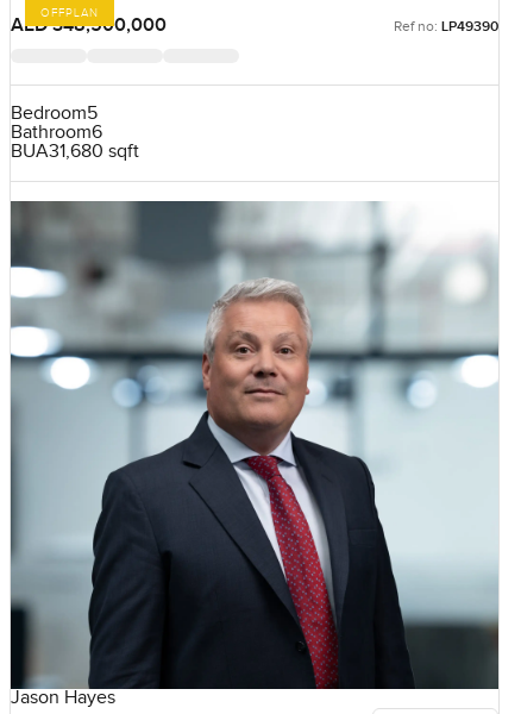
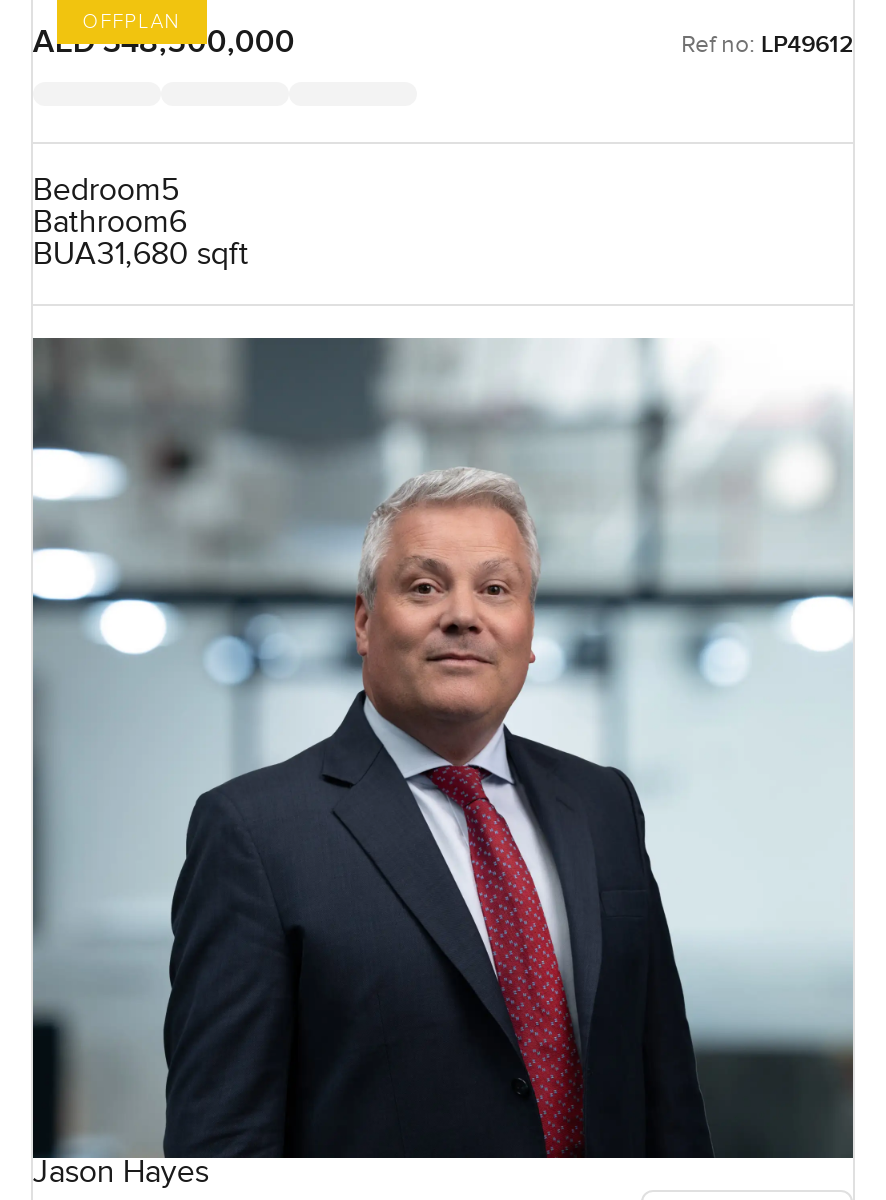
- Ref no: LP49390
+ Ref no: LP49612
